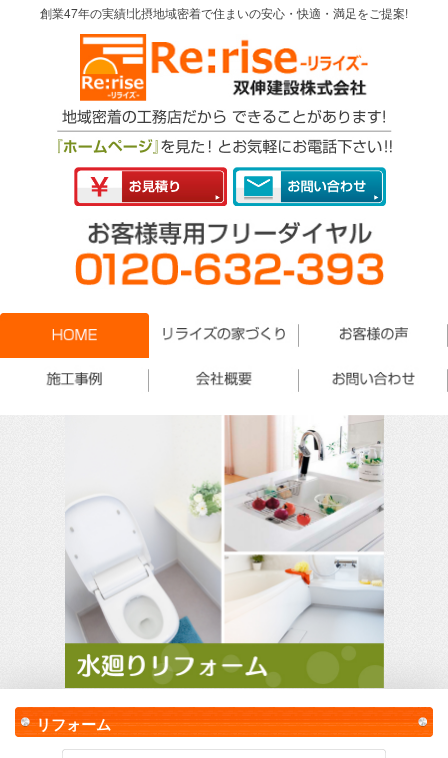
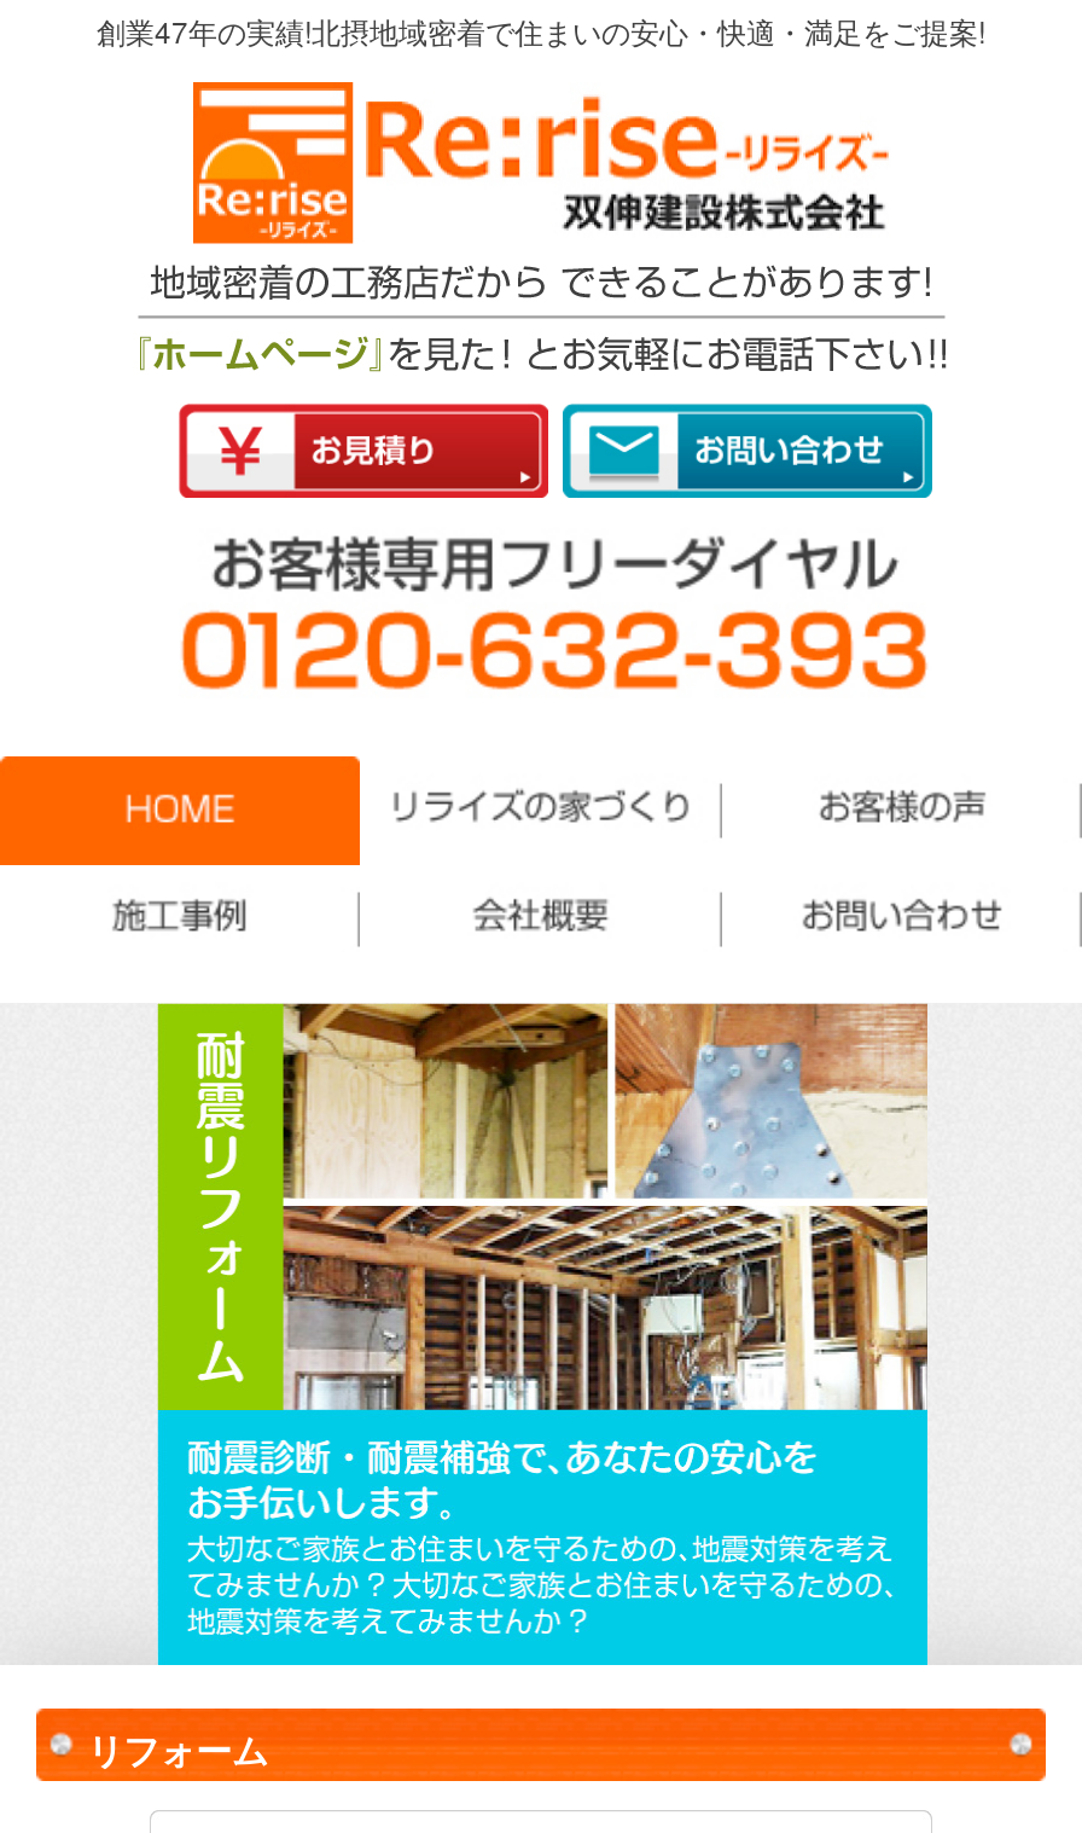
- [image]
+ [image]
